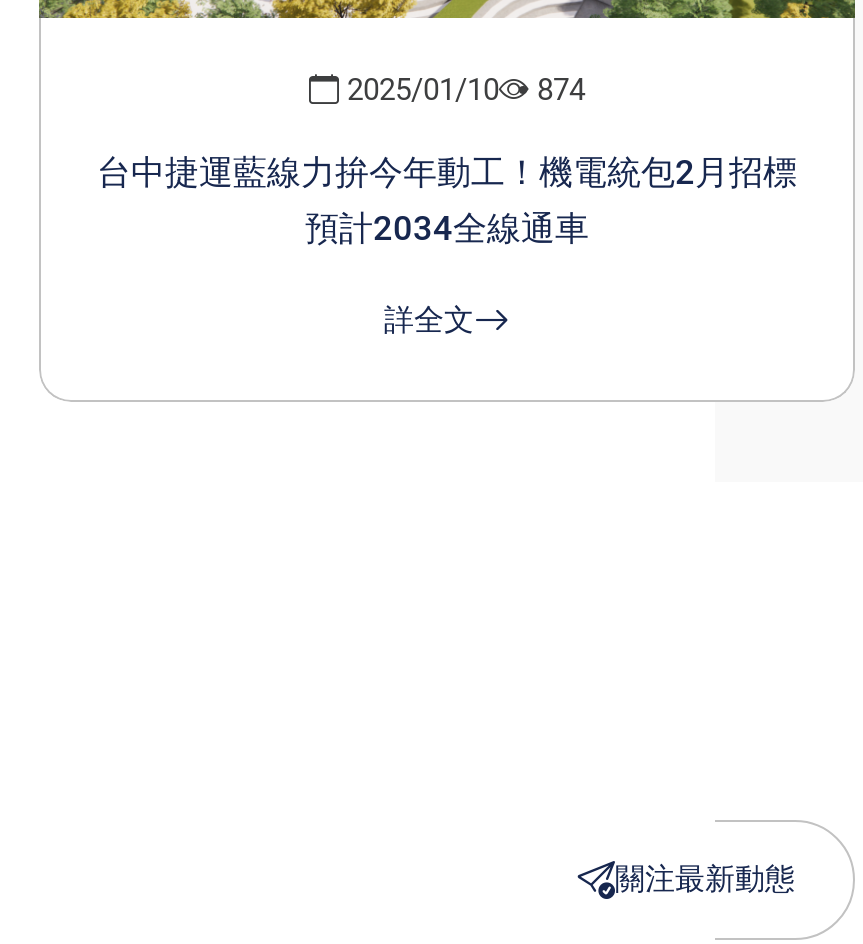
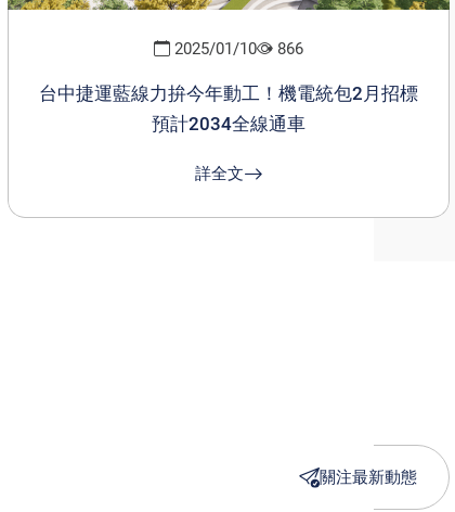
- 2025/01/10 874
+ 2025/01/10 866
